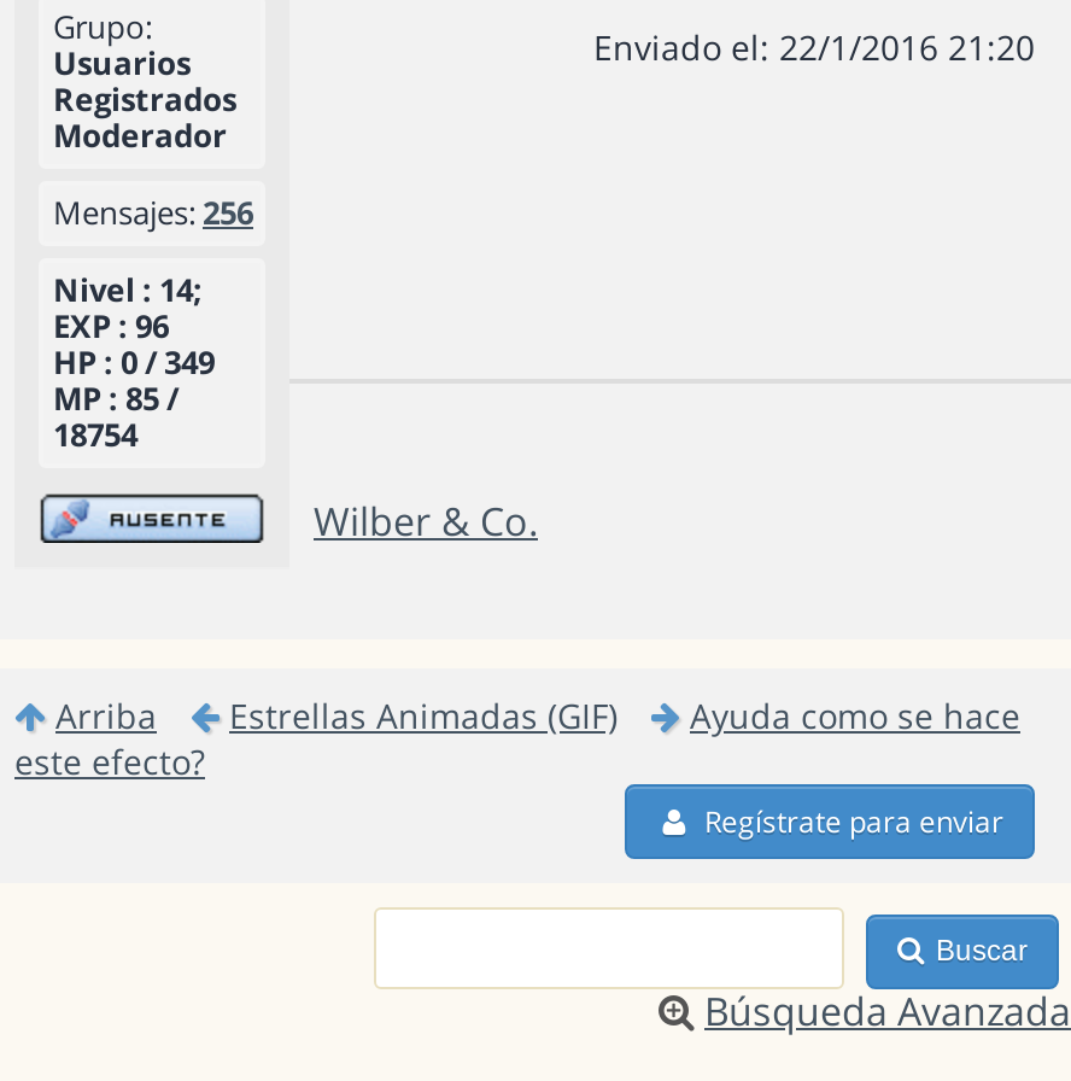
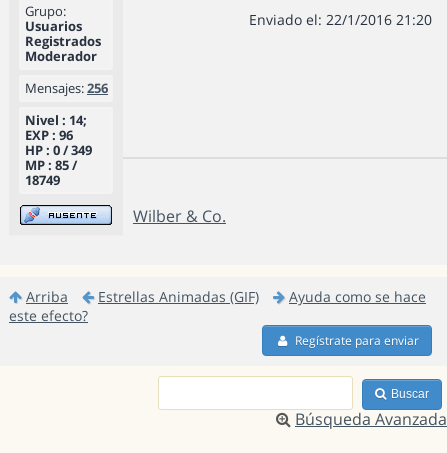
- 18754
+ 18749
